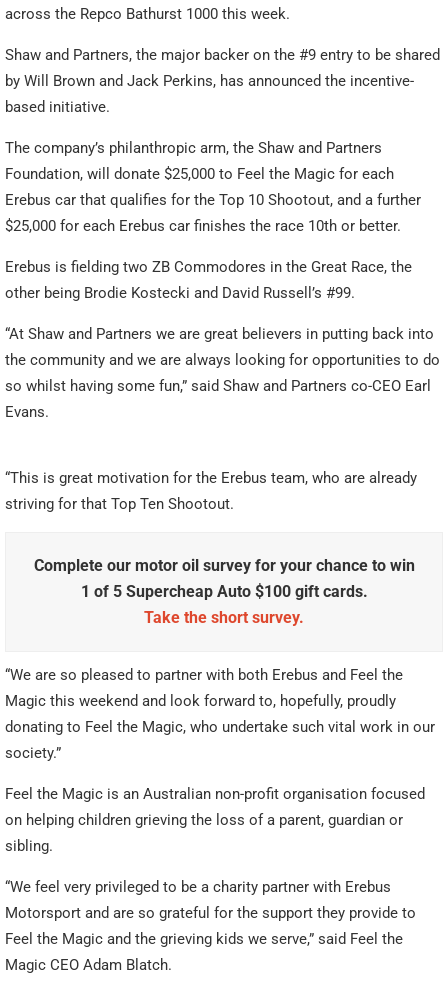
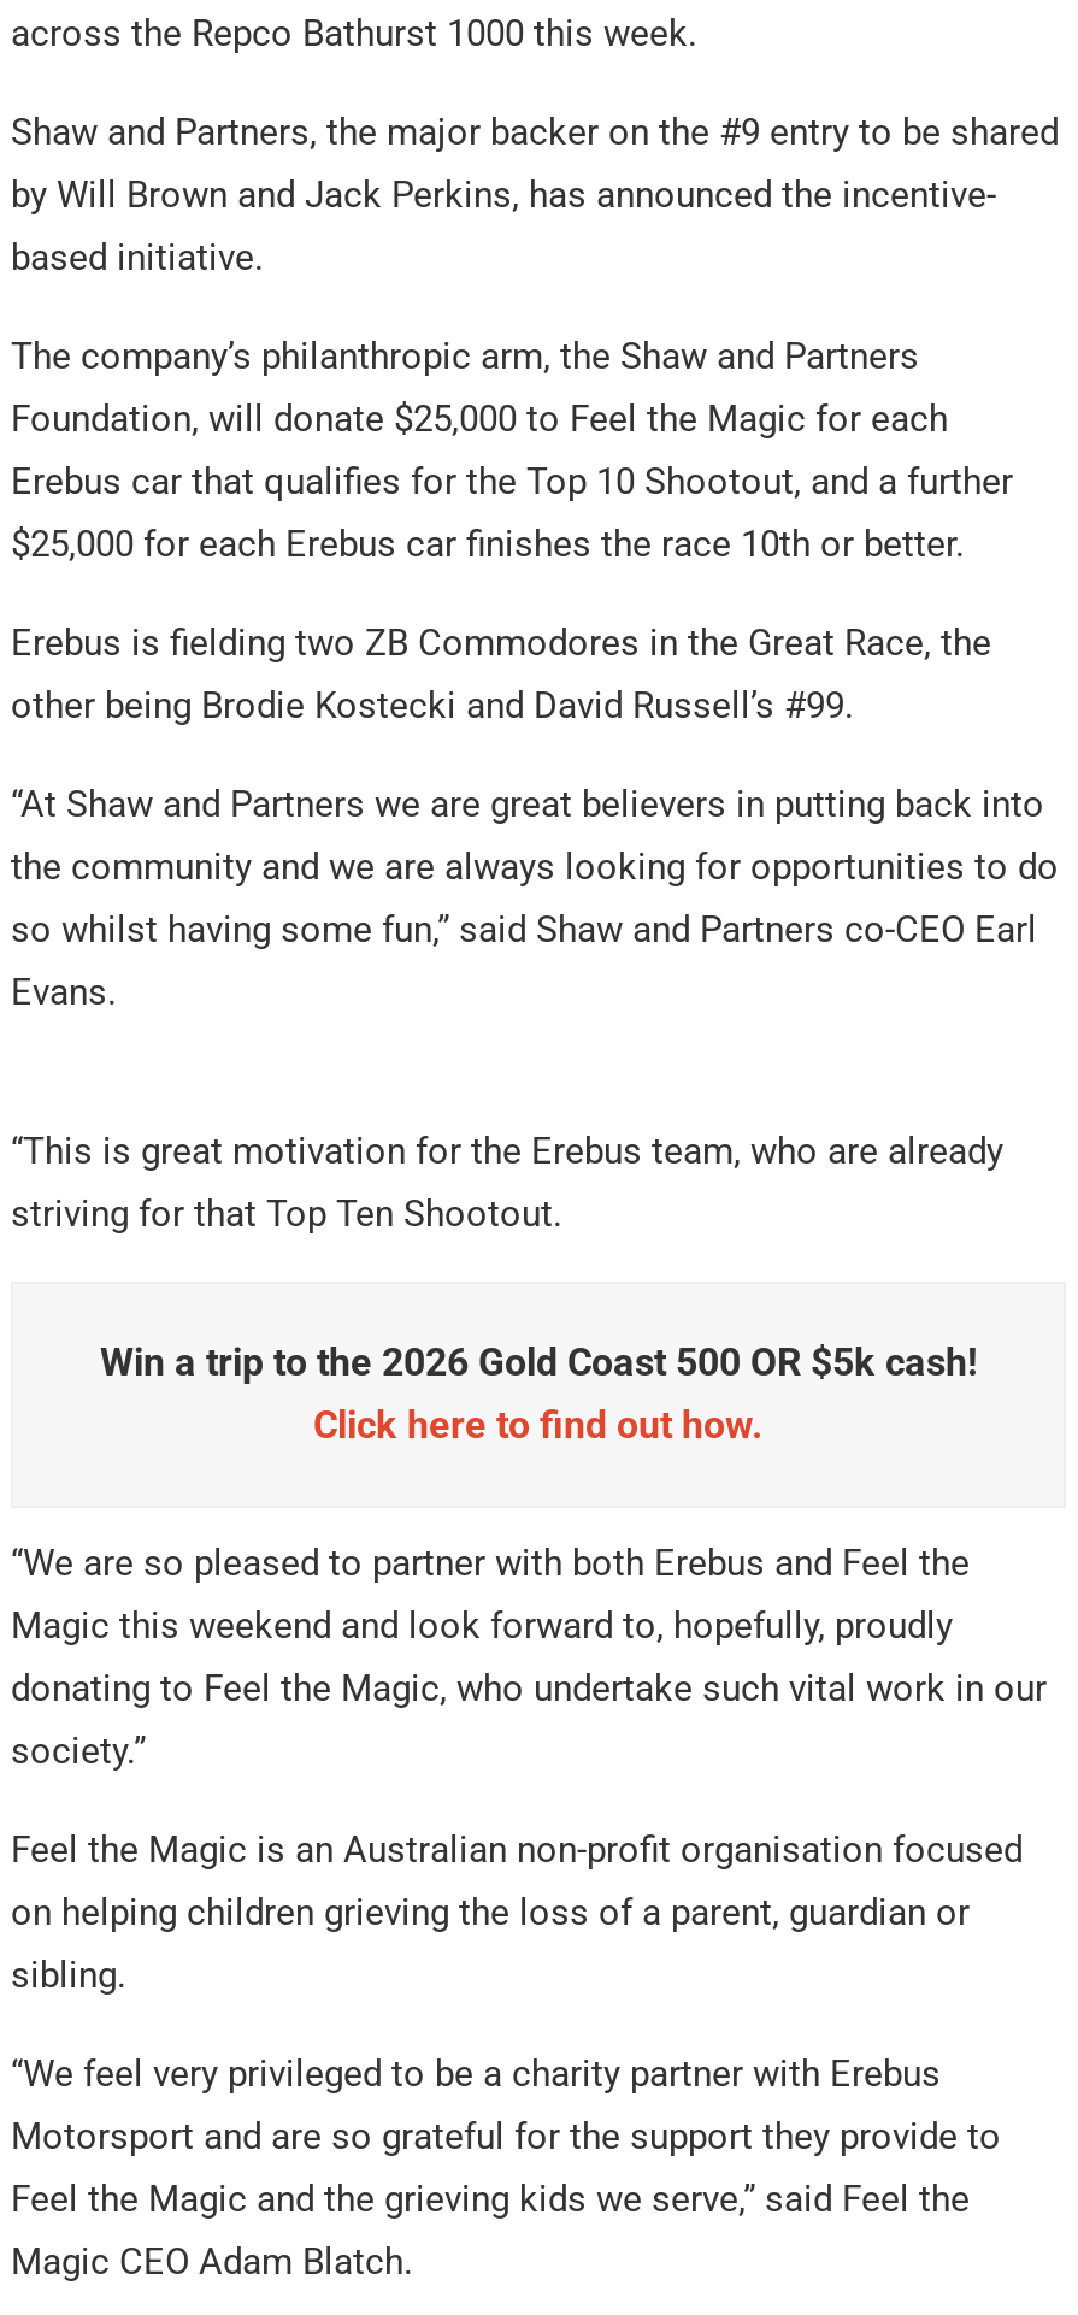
- Complete our motor oil survey for your chance to win
- 1 of 5 Supercheap Auto $100 gift cards.
- Take the short survey.
+ Win a trip to the 2026 Gold Coast 500 OR $5k cash!
+ Click here to find out how.
